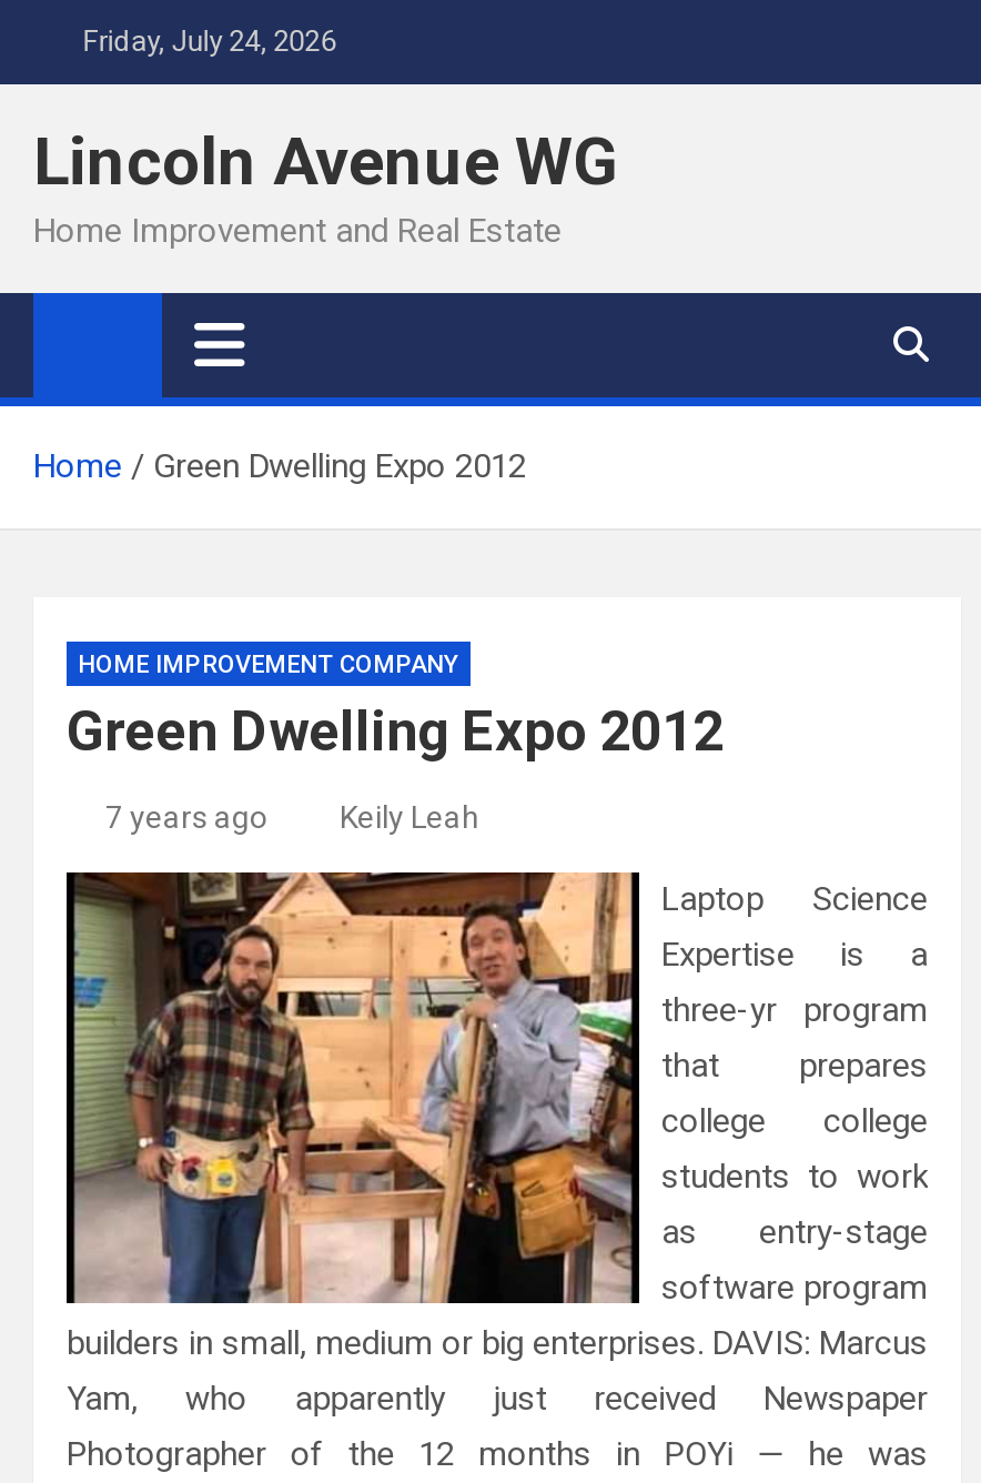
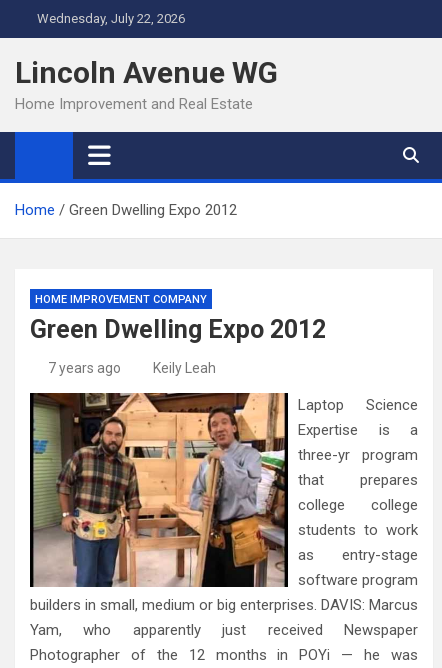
- Friday, July 24, 2026
+ Wednesday, July 22, 2026
